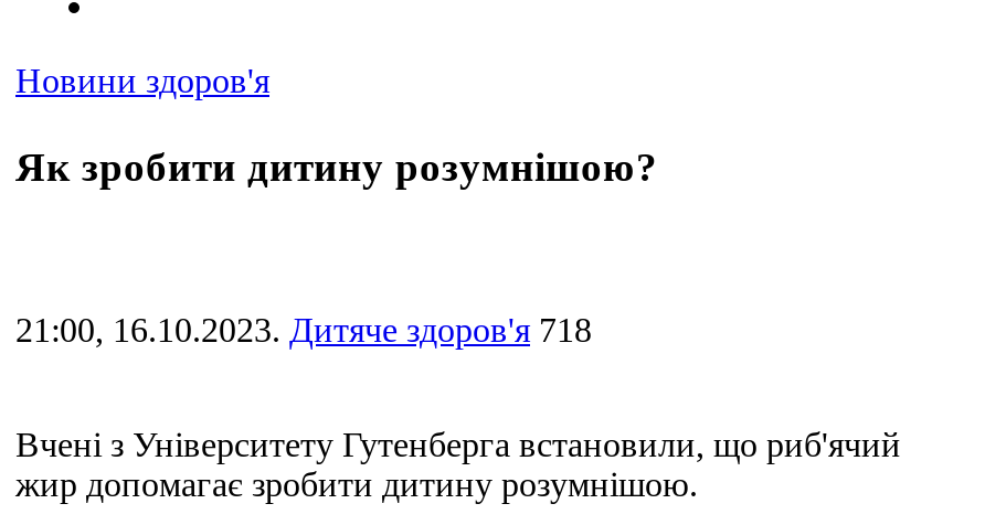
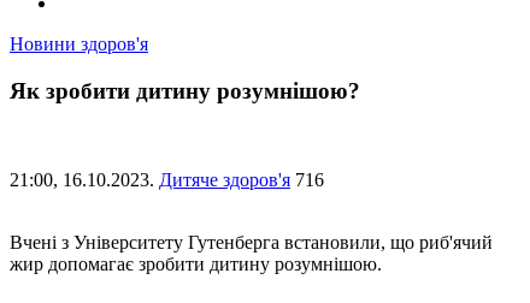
- 21:00, 16.10.2023. Дитяче здоров'я 718
+ 21:00, 16.10.2023. Дитяче здоров'я 716
